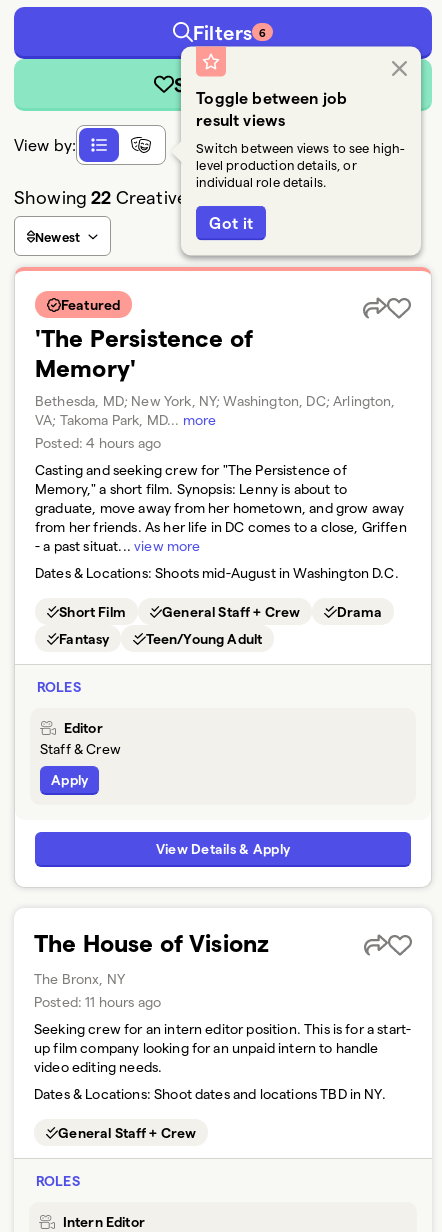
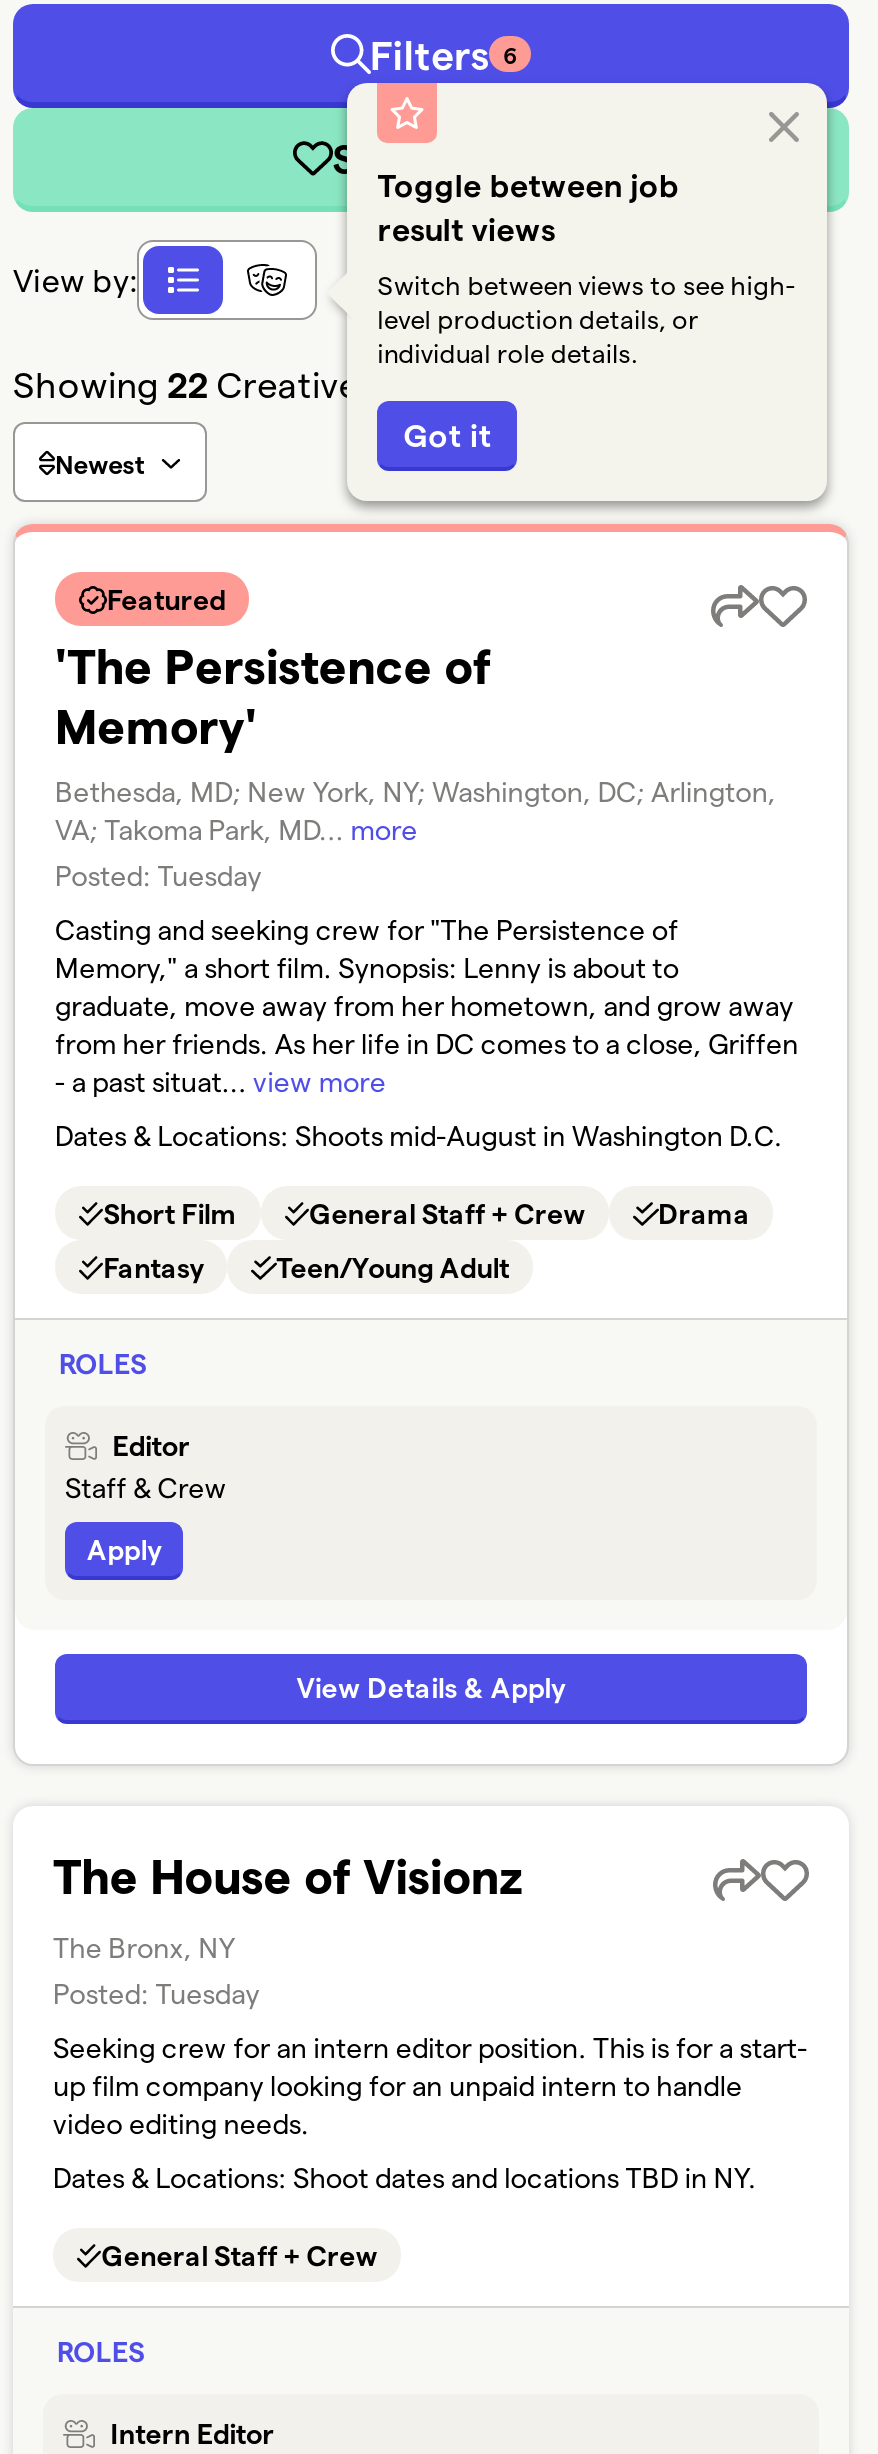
- Posted: 4 hours ago
+ Posted: Tuesday

- Posted: 11 hours ago
+ Posted: Tuesday
